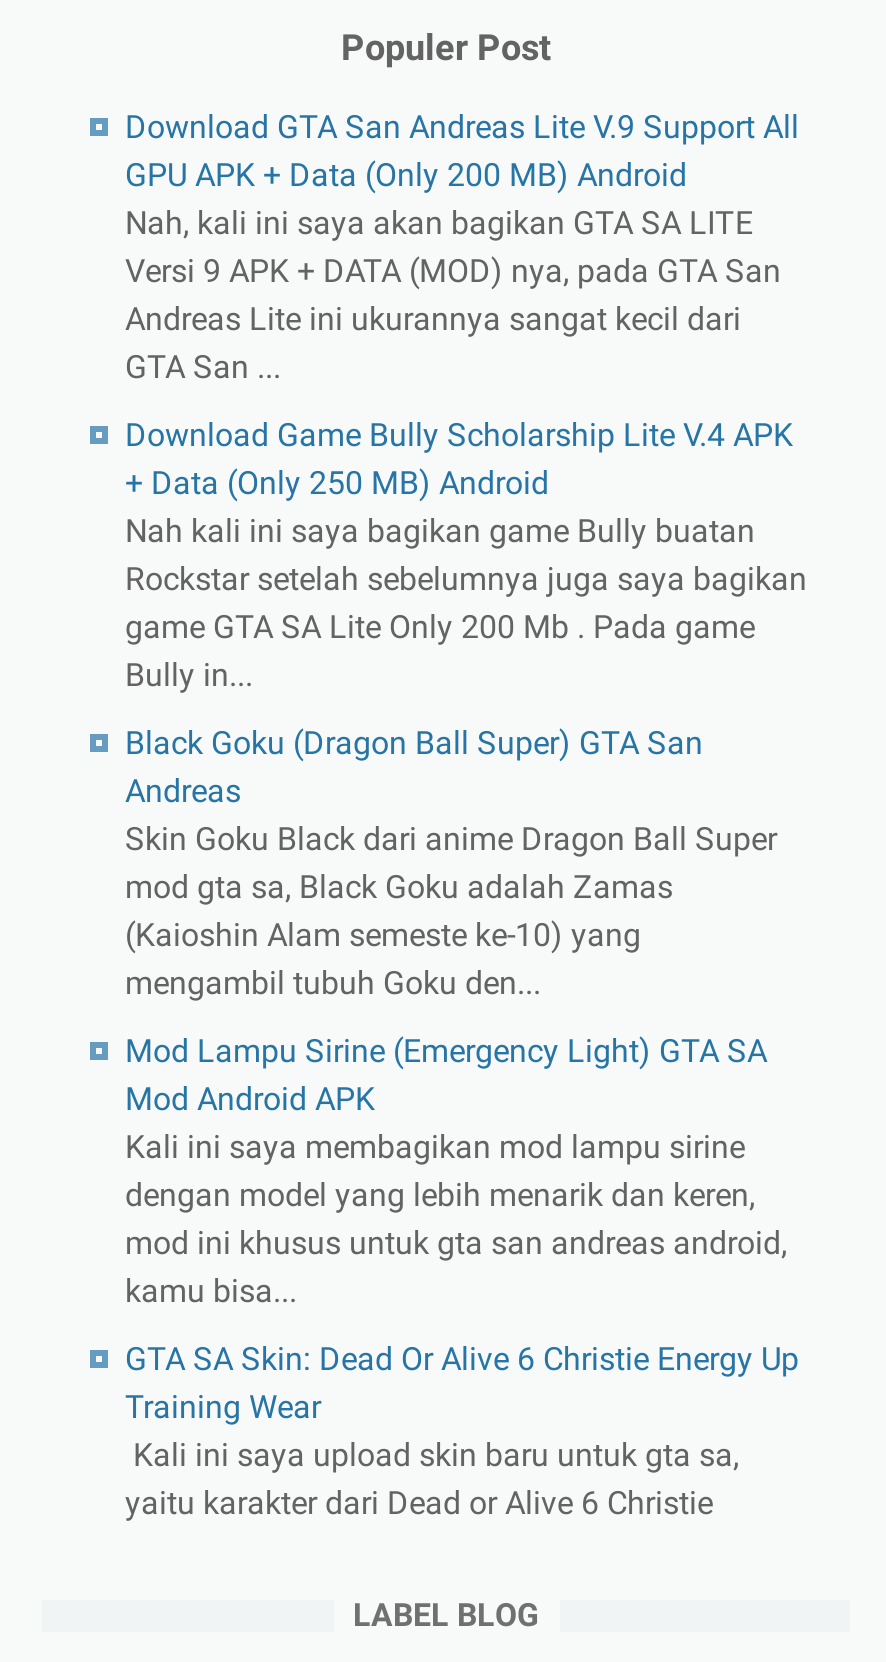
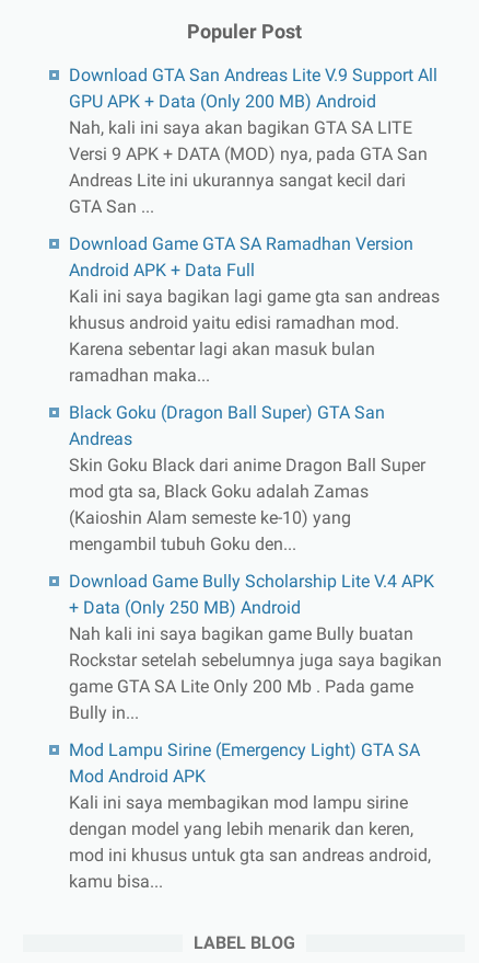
+ Download Game GTA SA Ramadhan Version
+ Android APK + Data Full
+ Kali ini saya bagikan lagi game gta san andreas
+ khusus android yaitu edisi ramadhan mod.
+ Karena sebentar lagi akan masuk bulan
+ ramadhan maka...

moved down: Download Game Bully Scholarship Lite V.4 APK | + Data (Only 250 MB) Android | Nah kali ini saya bagikan game Bully buatan | Rockstar setelah sebelumnya juga saya bagikan | game GTA SA Lite Only 200 Mb . Pada game | Bully in...

moved down: Mod Lampu Sirine (Emergency Light) GTA SA | Mod Android APK | Kali ini saya membagikan mod lampu sirine | dengan model yang lebih menarik dan keren, | mod ini khusus untuk gta san andreas android, | kamu bisa...

- GTA SA Skin: Dead Or Alive 6 Christie Energy Up
- Training Wear
- Kali ini saya upload skin baru untuk gta sa,
- yaitu karakter dari Dead or Alive 6 Christie
